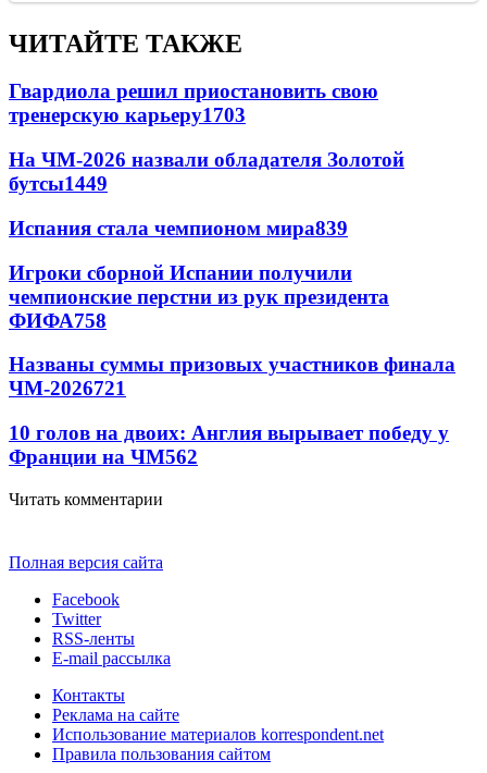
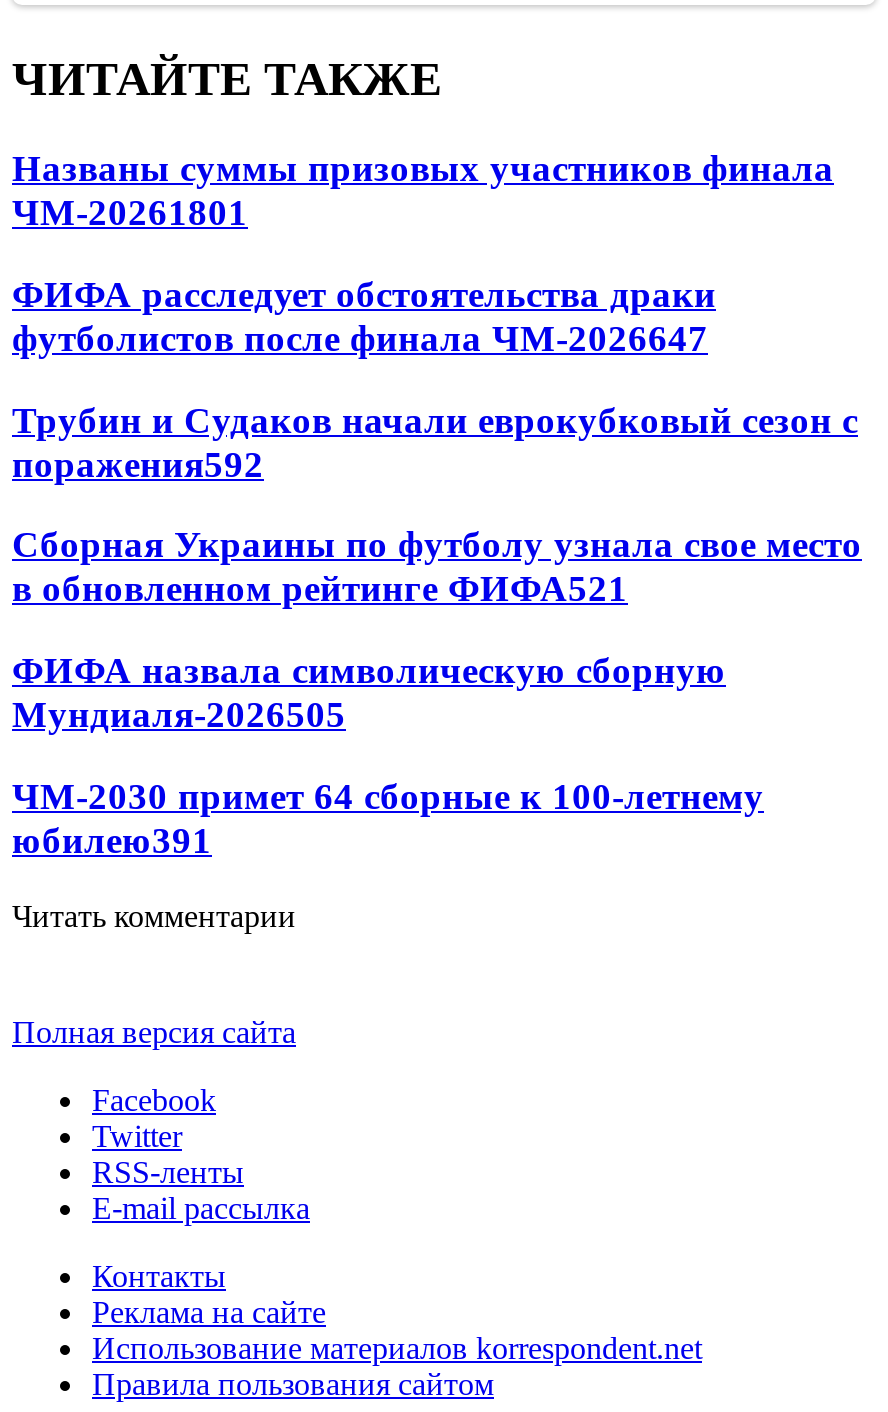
- Гвардиола решил приостановить свою
- тренерскую карьеру1703
- На ЧМ-2026 назвали обладателя Золотой
- бутсы1449
- Испания стала чемпионом мира839
- Игроки сборной Испании получили
- чемпионские перстни из рук президента
- ФИФА758

moved up: Названы суммы призовых участников финала

- ЧМ-2026721
- 10 голов на двоих: Англия вырывает победу у
- Франции на ЧМ562
+ ЧМ-20261801
+ ФИФА расследует обстоятельства драки
+ футболистов после финала ЧМ-2026647
+ Трубин и Судаков начали еврокубковый сезон с
+ поражения592
+ Сборная Украины по футболу узнала свое место
+ в обновленном рейтинге ФИФА521
+ ФИФА назвала символическую сборную
+ Мундиаля-2026505
+ ЧМ-2030 примет 64 сборные к 100-летнему
+ юбилею391
